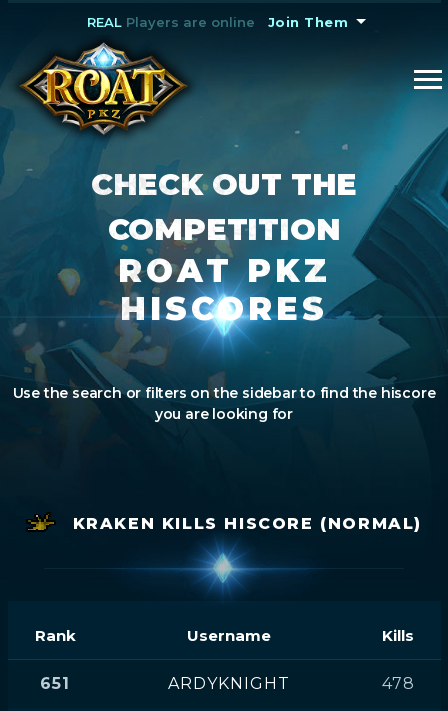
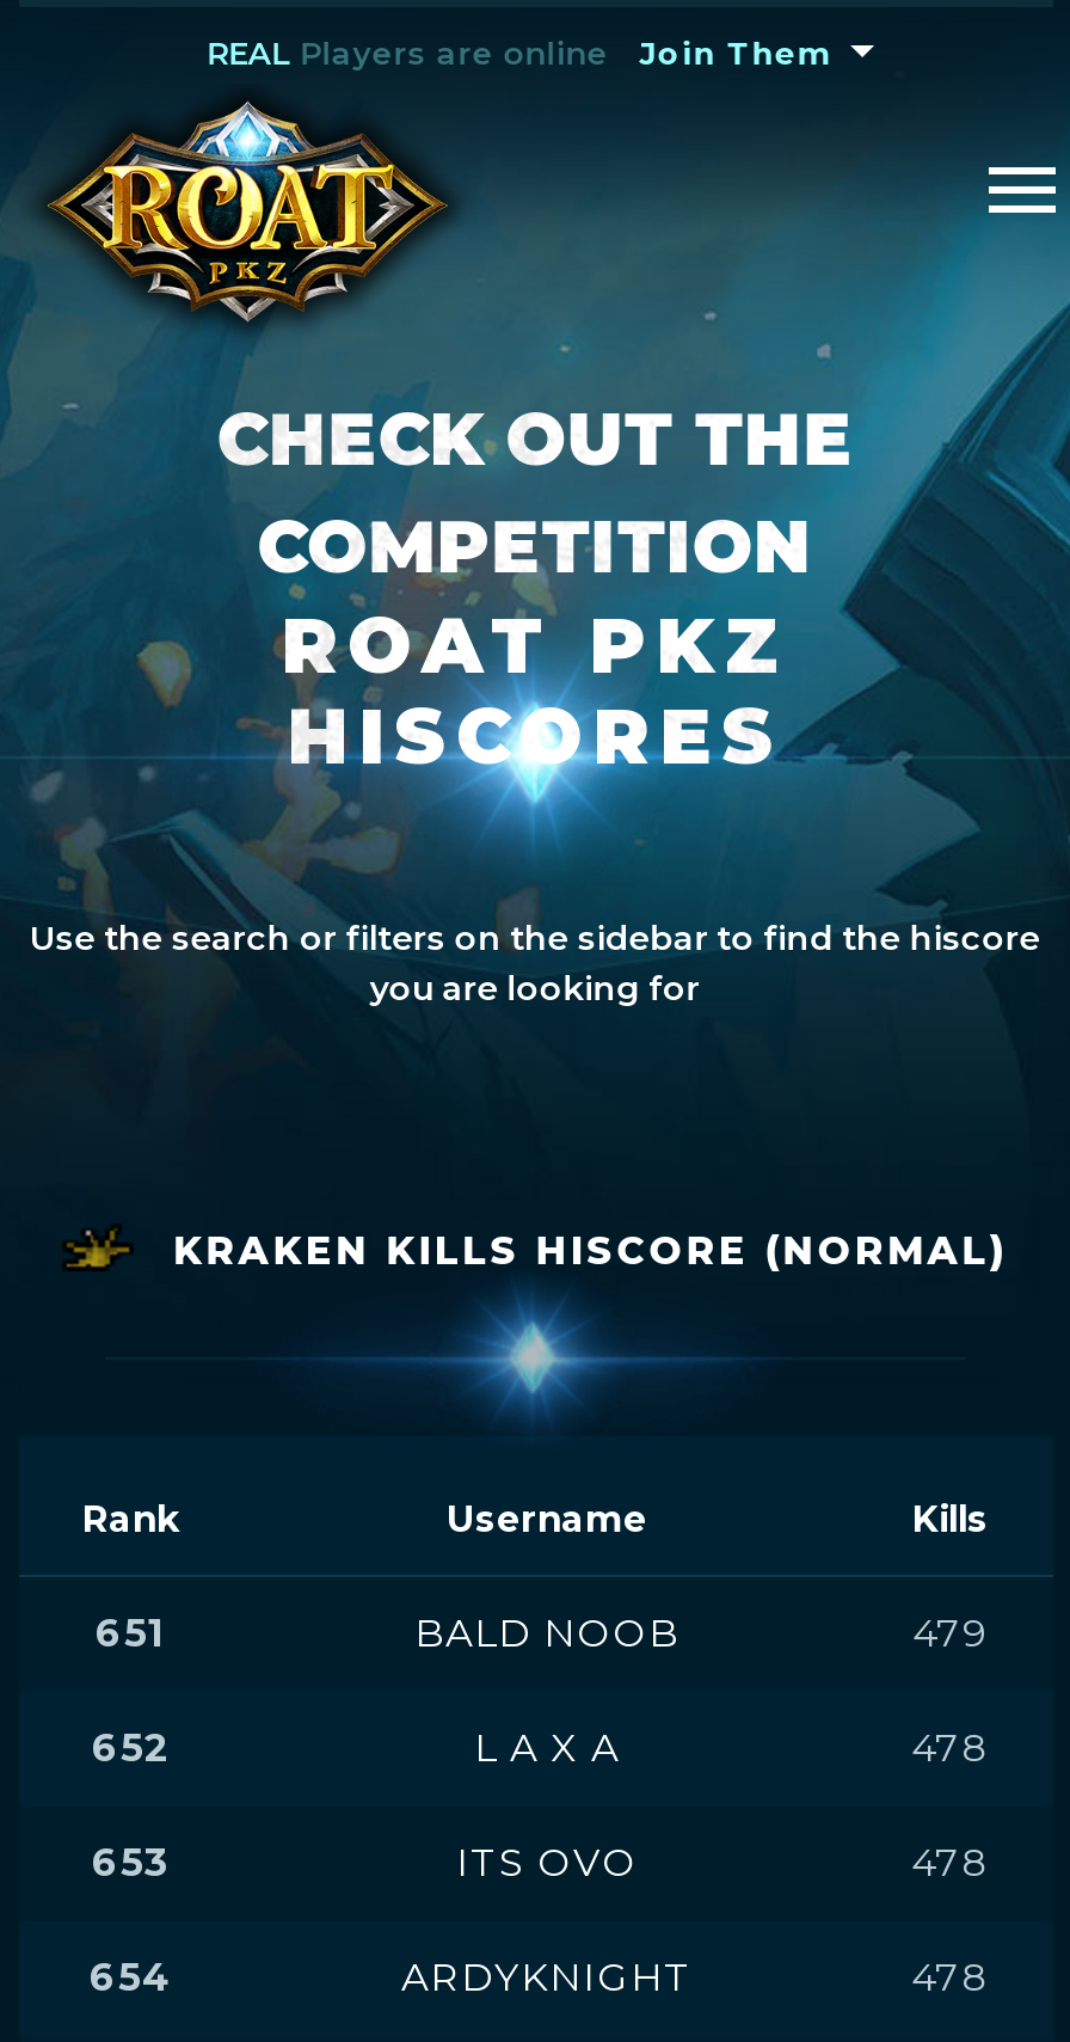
+ BALD NOOB
+ 479
+ 652
+ L A X A
+ 478
+ 653
+ ITS OVO
+ 478
+ 654
